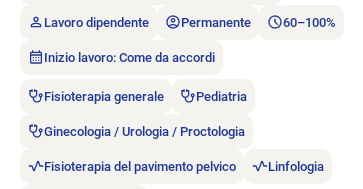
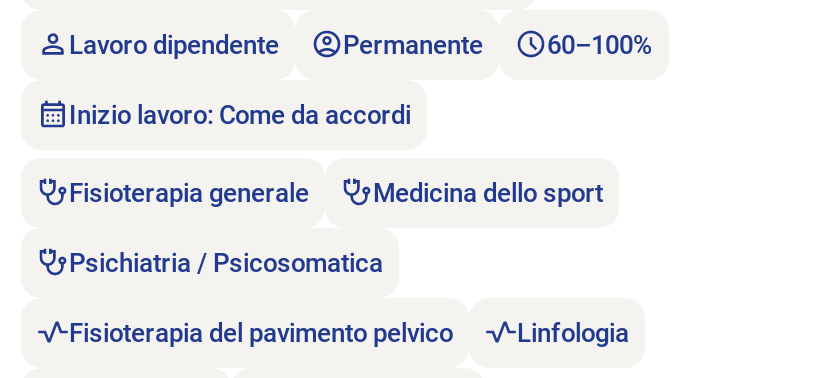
- Pediatria
+ Medicina dello sport

- Ginecologia / Urologia / Proctologia
+ Psichiatria / Psicosomatica
